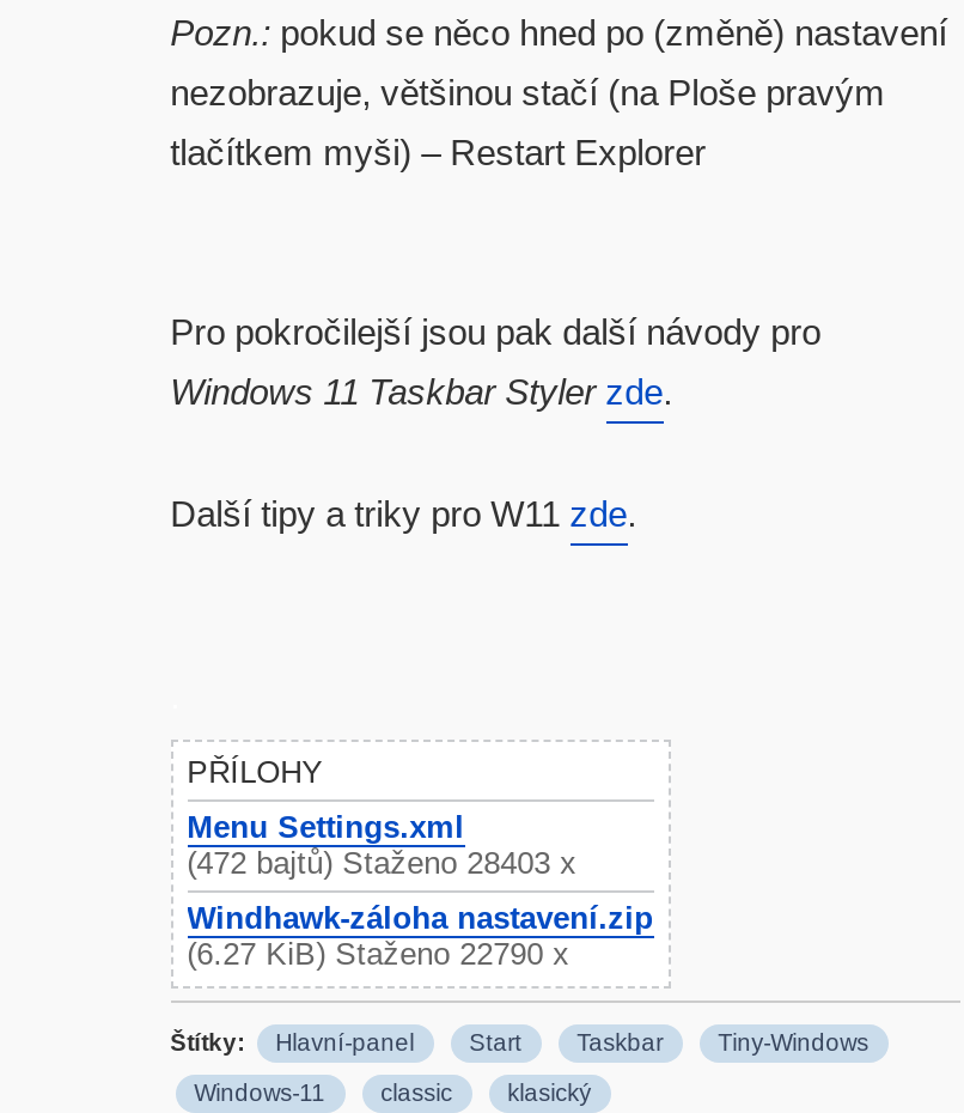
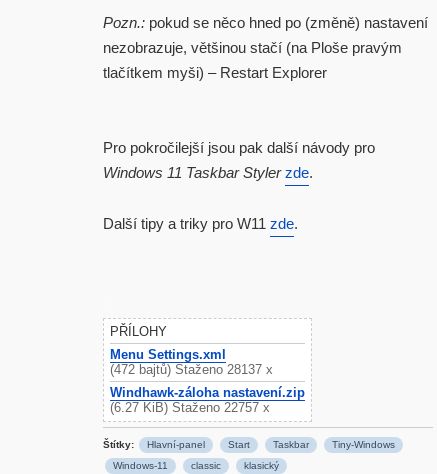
- (472 bajtů) Staženo 28403 x
+ (472 bajtů) Staženo 28137 x

- (6.27 KiB) Staženo 22790 x
+ (6.27 KiB) Staženo 22757 x
